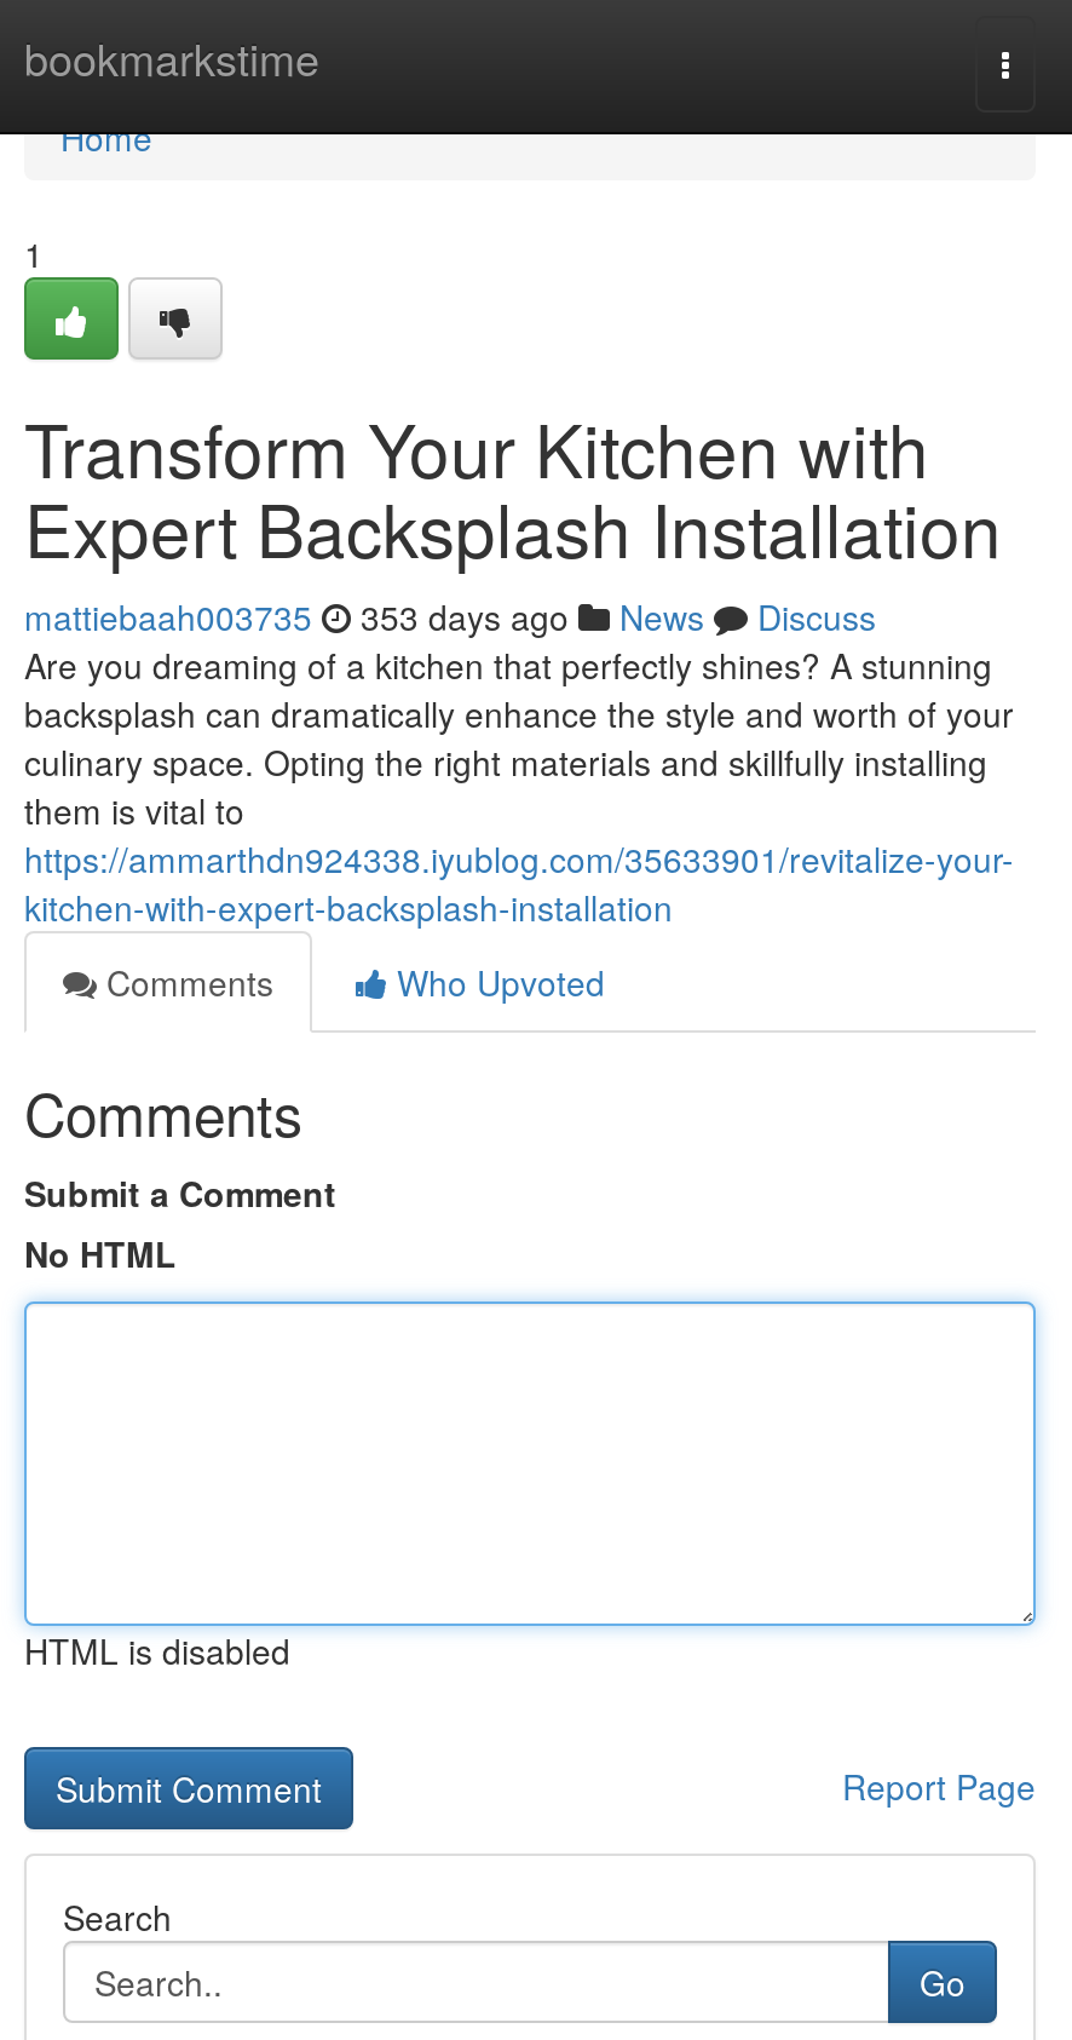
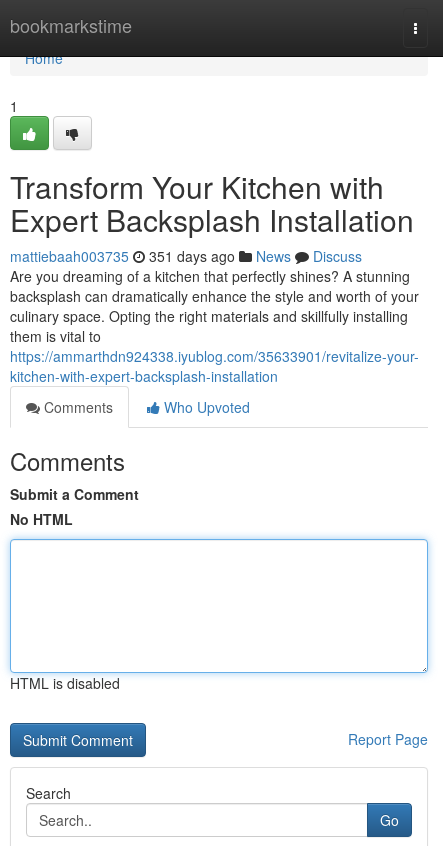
- mattiebaah003735 353 days ago News Discuss
+ mattiebaah003735 351 days ago News Discuss
